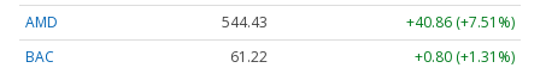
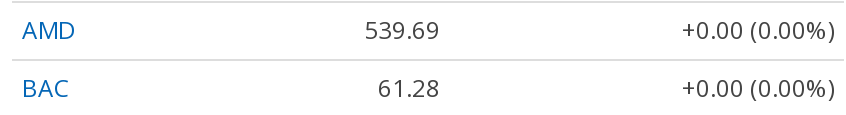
- 544.43
+ 539.69

- +40.86 (+7.51%)
+ +0.00 (0.00%)

- 61.22
+ 61.28

- +0.80 (+1.31%)
+ +0.00 (0.00%)
